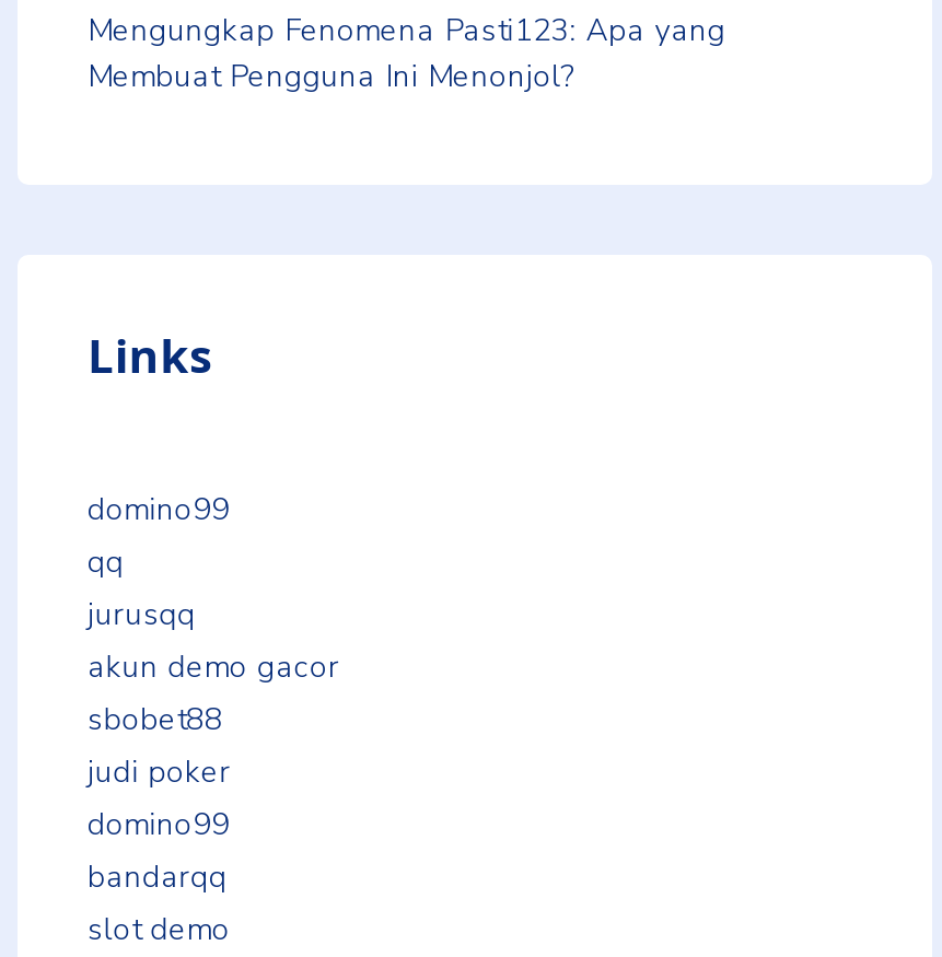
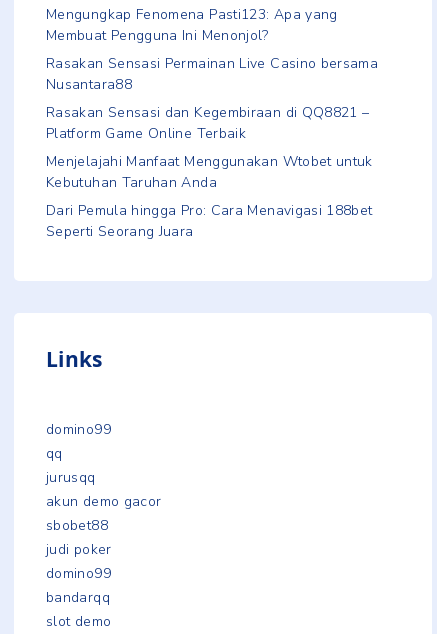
+ Rasakan Sensasi Permainan Live Casino bersama
+ Nusantara88
+ Rasakan Sensasi dan Kegembiraan di QQ8821 –
+ Platform Game Online Terbaik
+ Menjelajahi Manfaat Menggunakan Wtobet untuk
+ Kebutuhan Taruhan Anda
+ Dari Pemula hingga Pro: Cara Menavigasi 188bet
+ Seperti Seorang Juara
